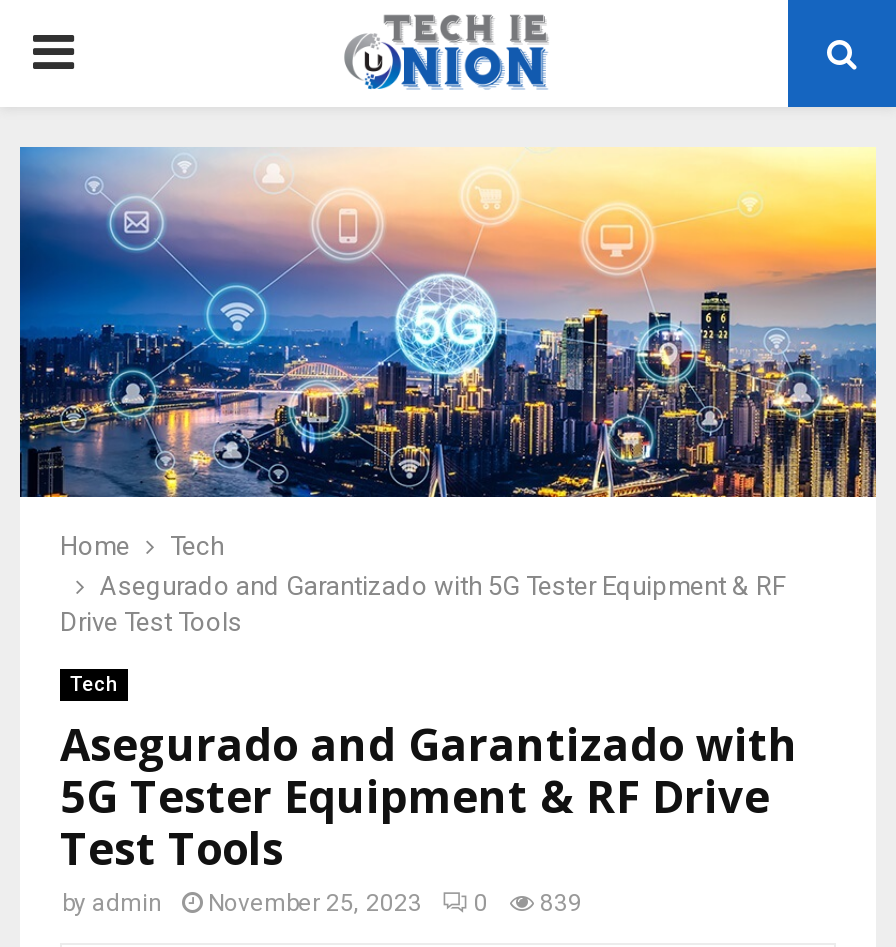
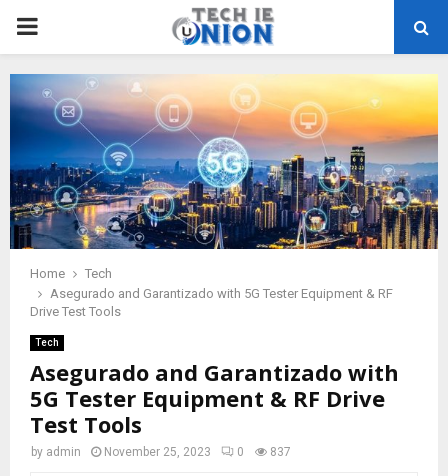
- by admin November 25, 2023 0 839
+ by admin November 25, 2023 0 837
